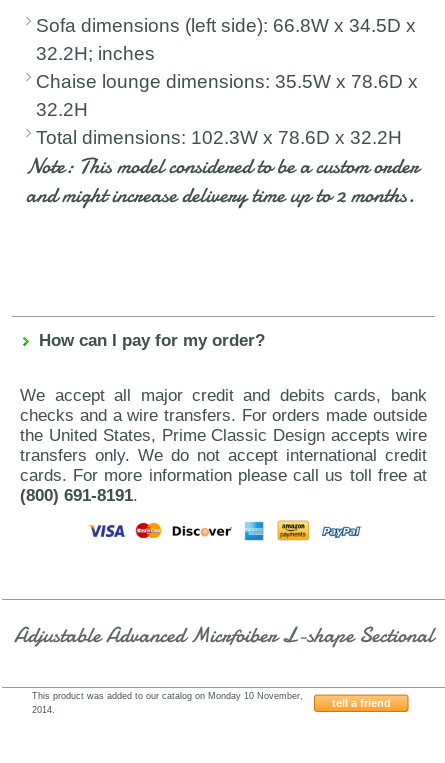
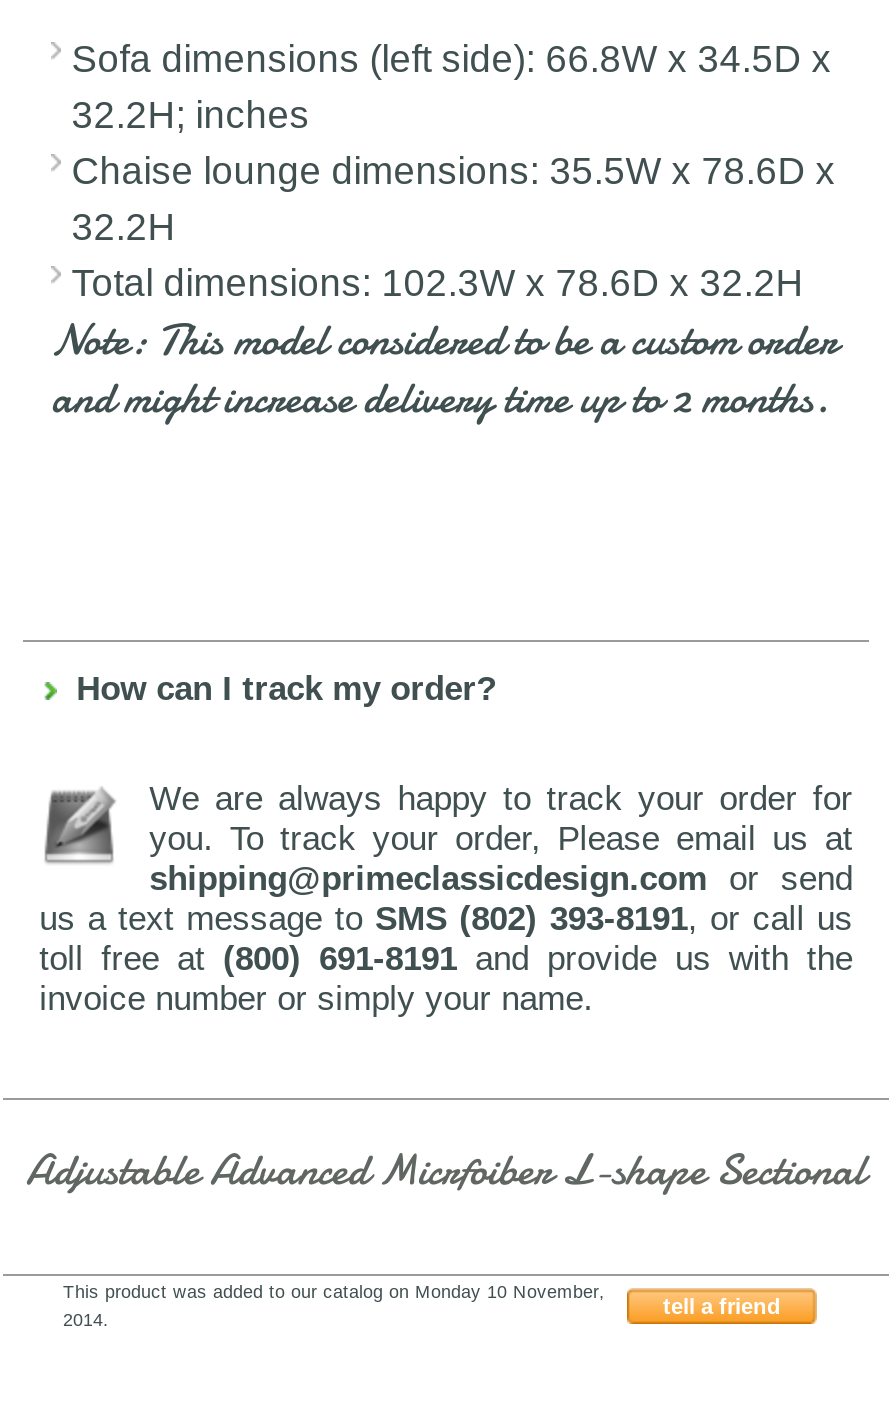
- How can I pay for my order?
+ How can I track my order?

- We accept all major credit and debits cards, bank
- checks and a wire transfers. For orders made outside
- the United States, Prime Classic Design accepts wire
- transfers only. We do not accept international credit
- cards. For more information please call us toll free at
- (800) 691-8191.
+ We are always happy to track your order for
+ you. To track your order, Please email us at
+ shipping@primeclassicdesign.com or send
+ us a text message to SMS (802) 393-8191, or call us
+ toll free at (800) 691-8191 and provide us with the
+ invoice number or simply your name.
